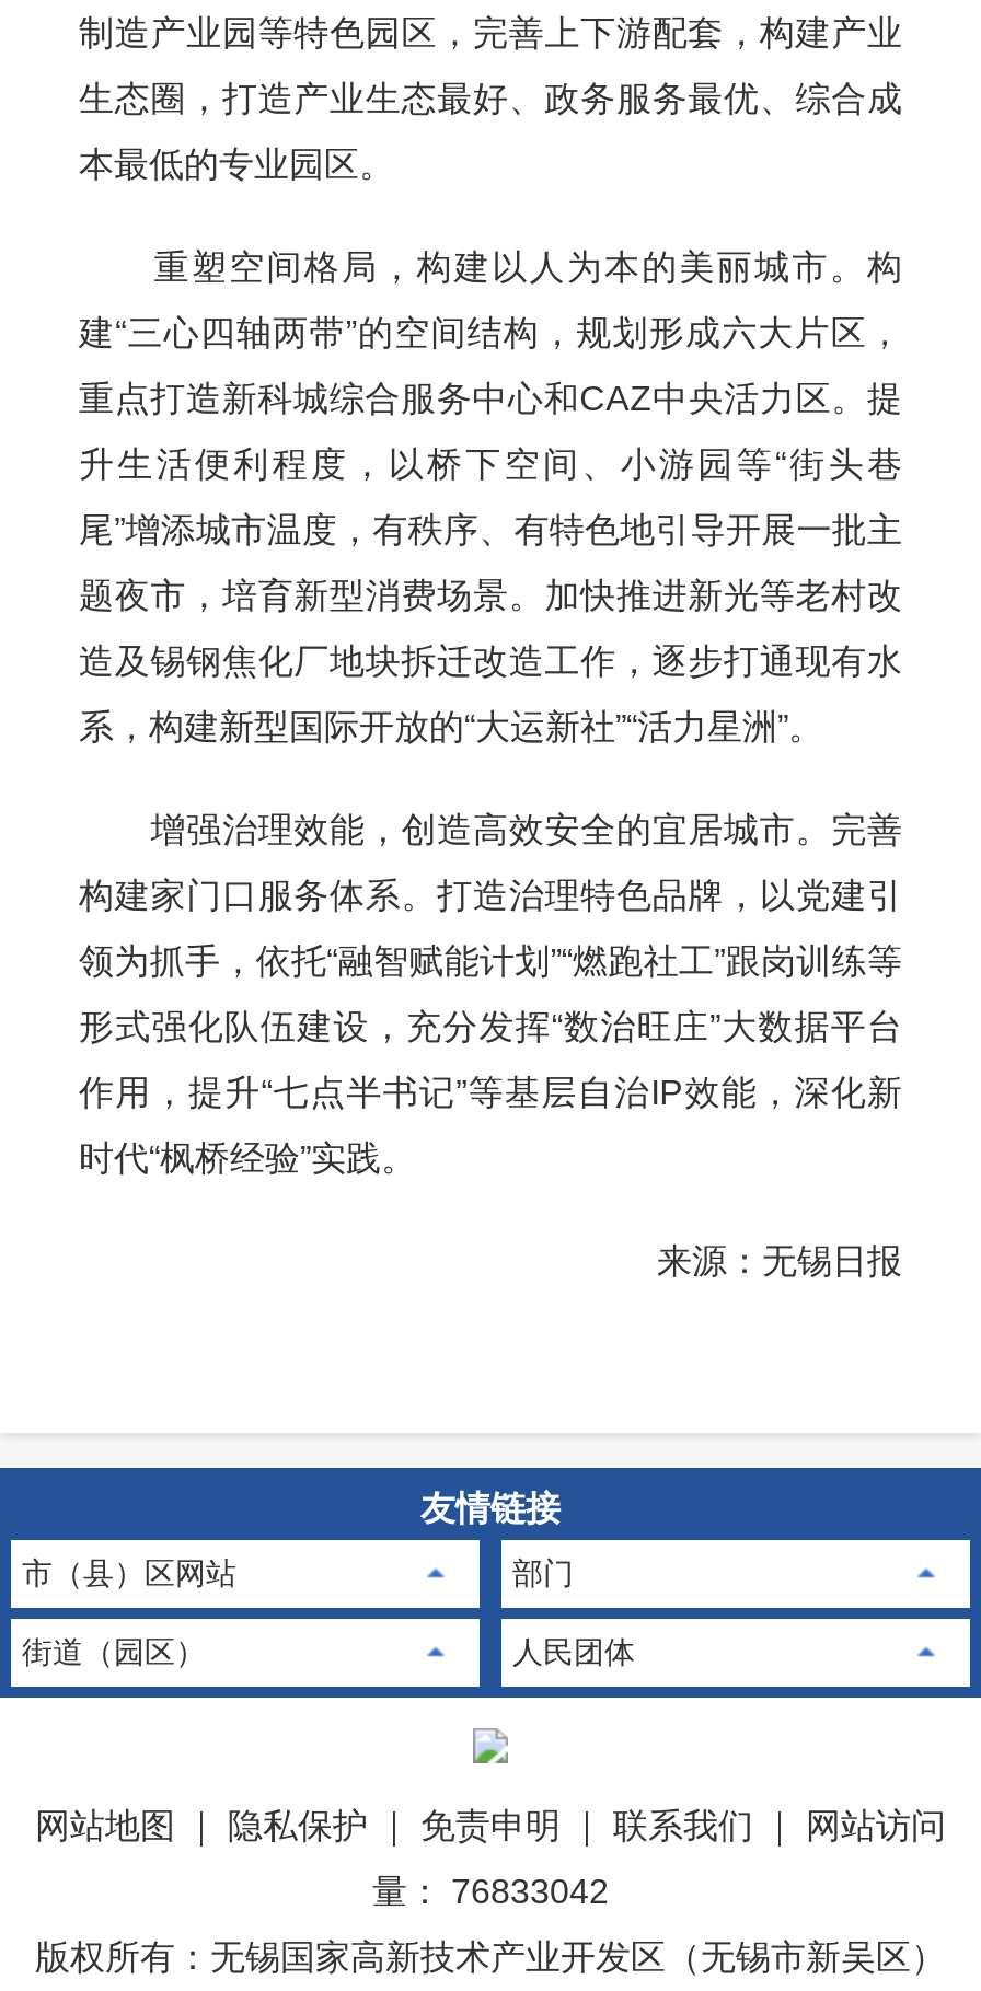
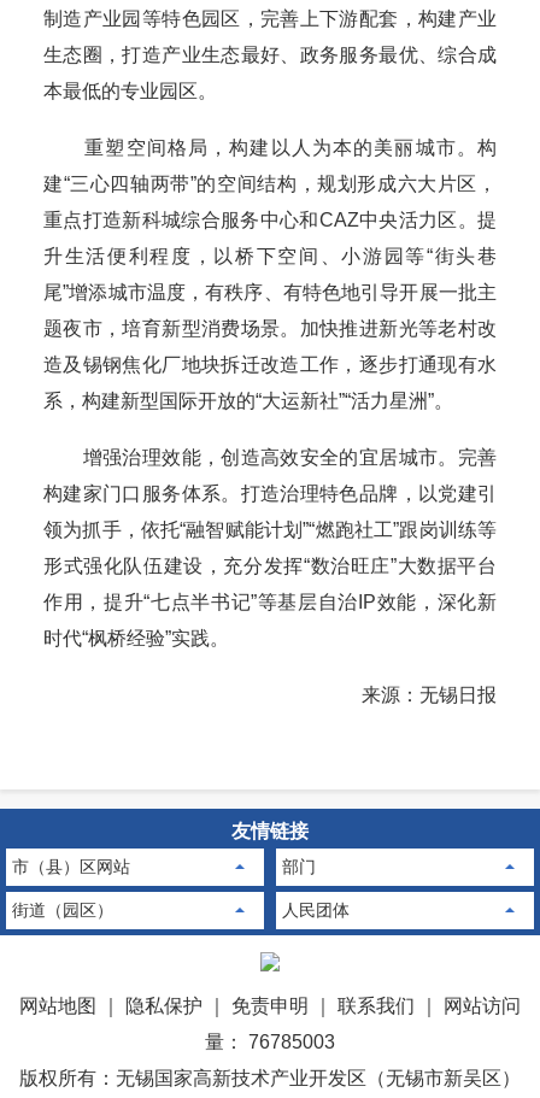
- 量： 76833042
+ 量： 76785003
